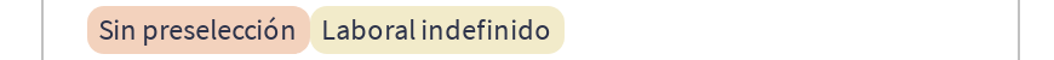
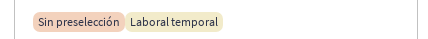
- Laboral indefinido
+ Laboral temporal
